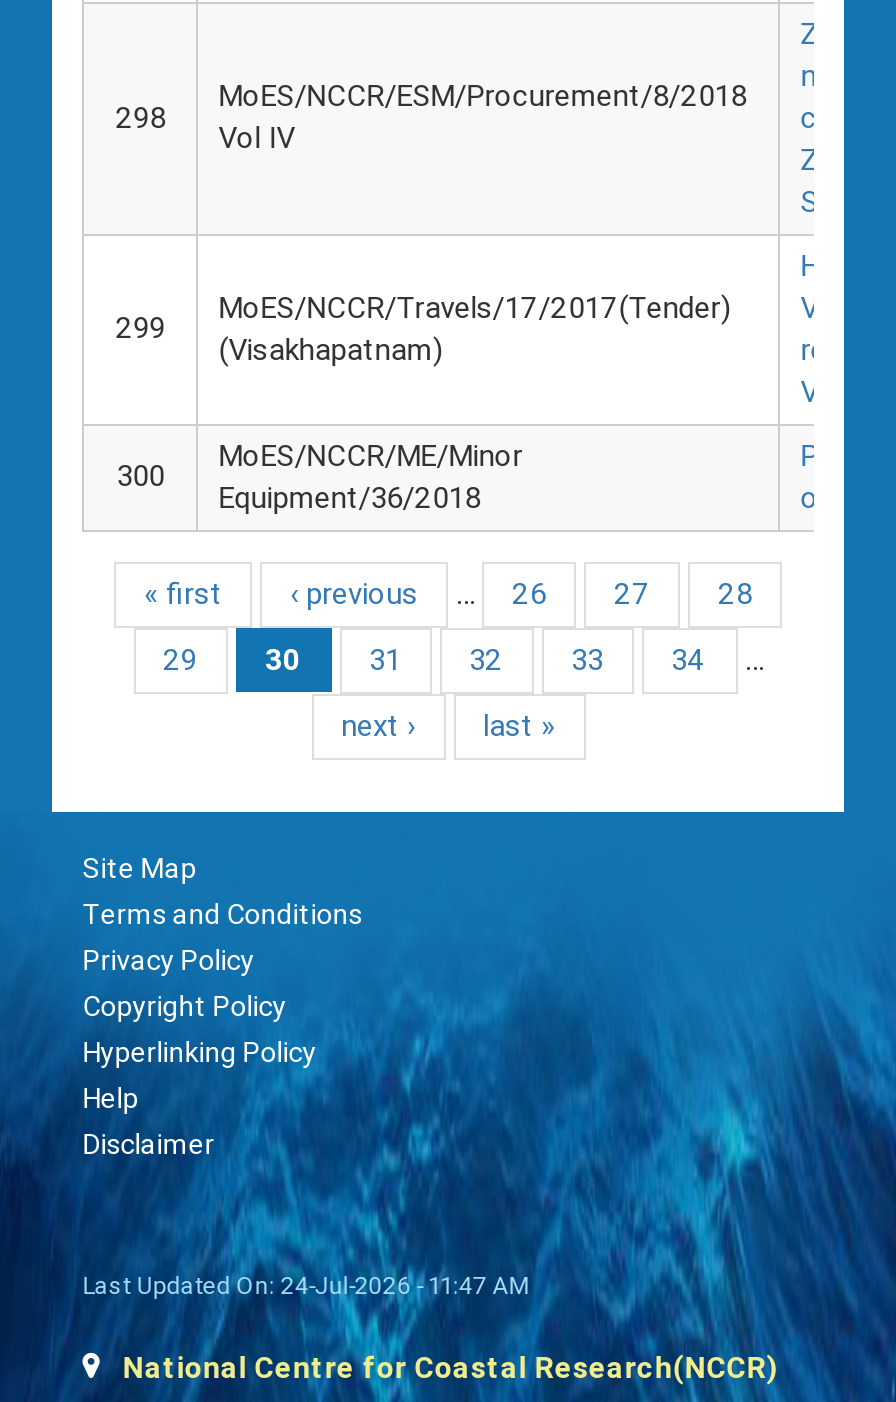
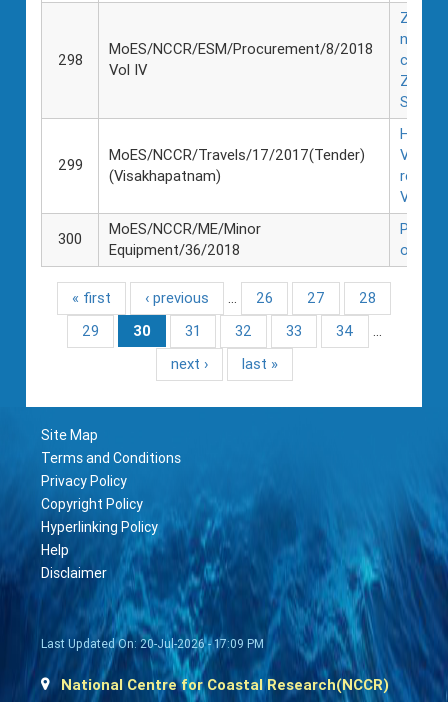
- Last Updated On: 24-Jul-2026 - 11:47 AM
+ Last Updated On: 20-Jul-2026 - 17:09 PM
